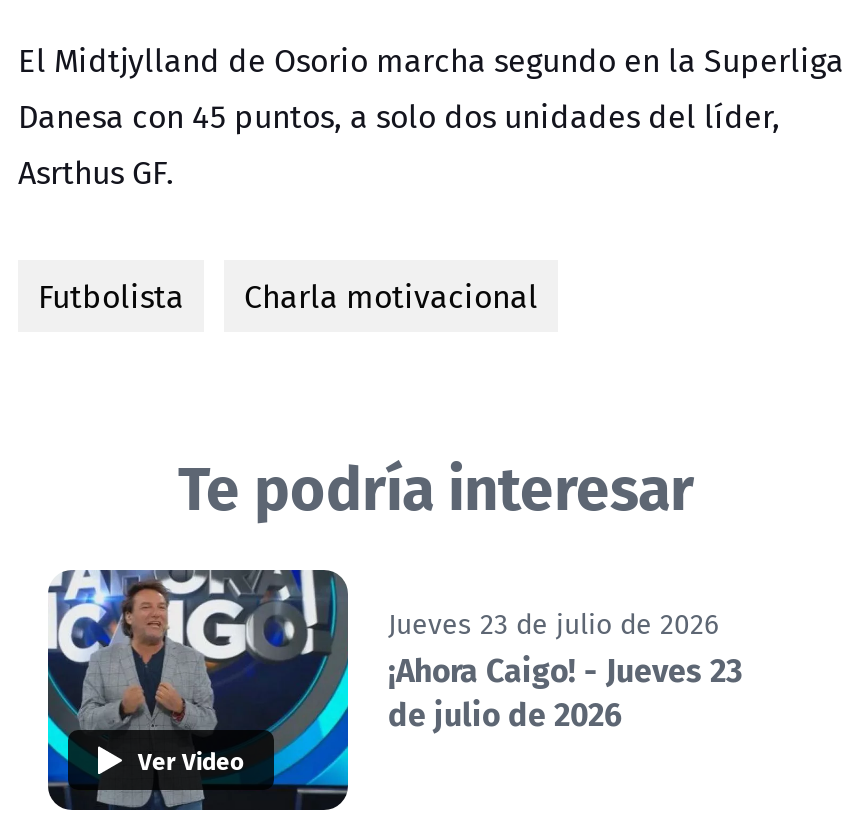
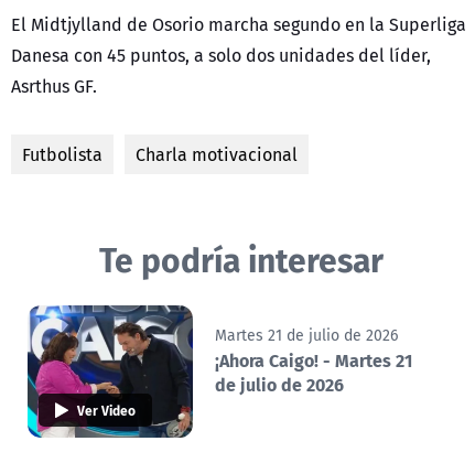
- [image]
- Jueves 23 de julio de 2026
+ [image]
+ Martes 21 de julio de 2026

- ¡Ahora Caigo! - Jueves 23
+ ¡Ahora Caigo! - Martes 21
